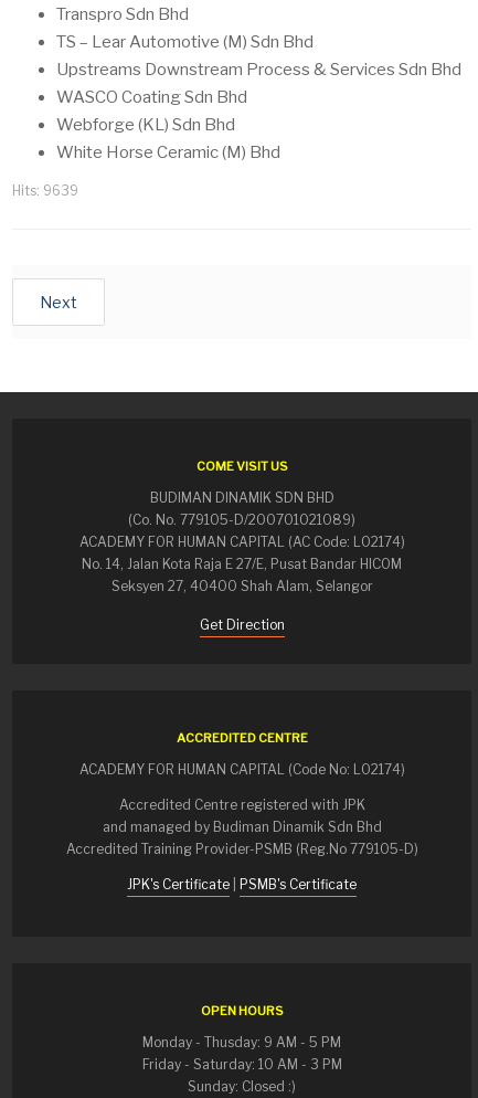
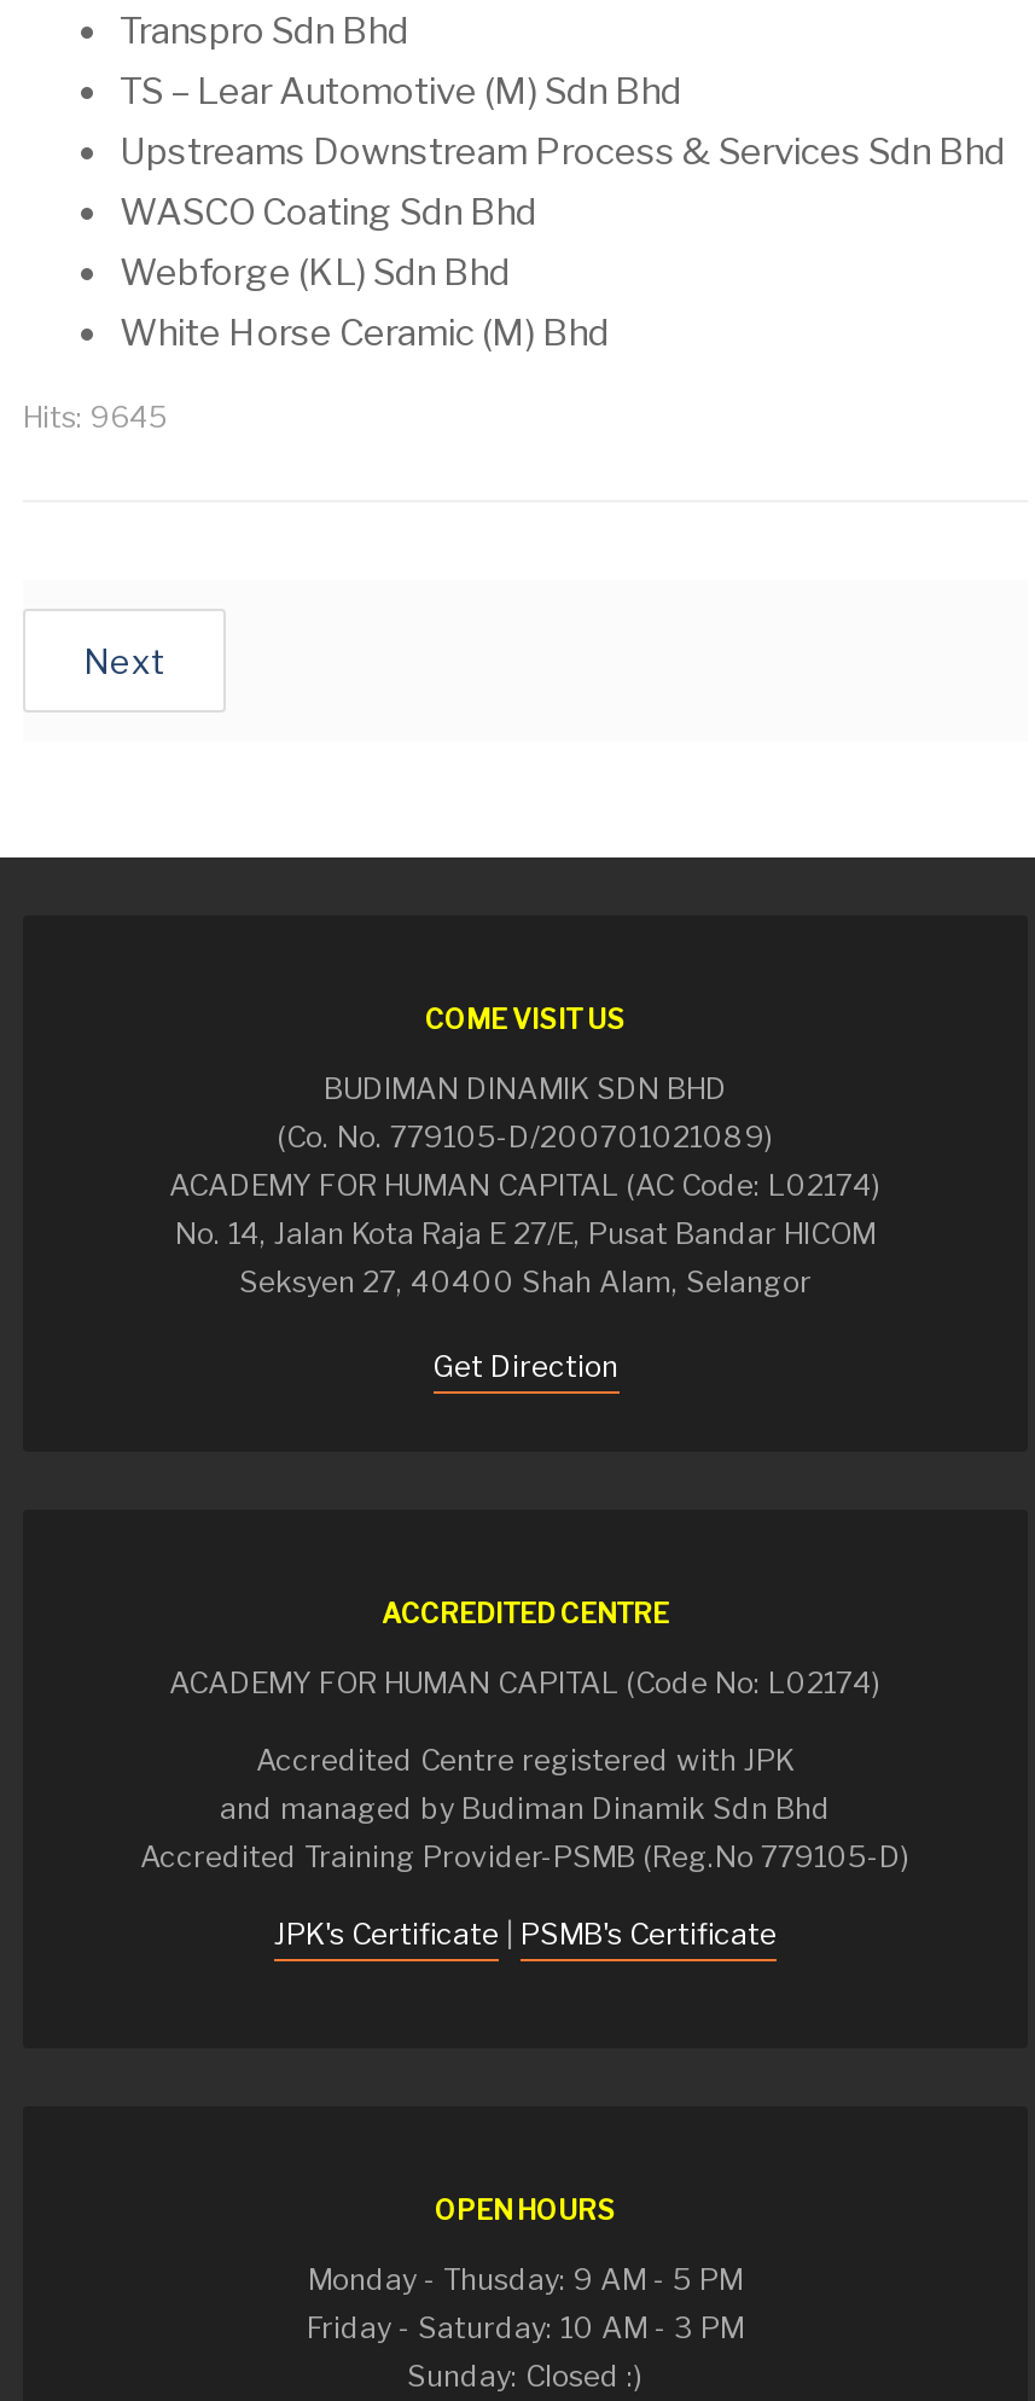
- Hits: 9639
+ Hits: 9645
